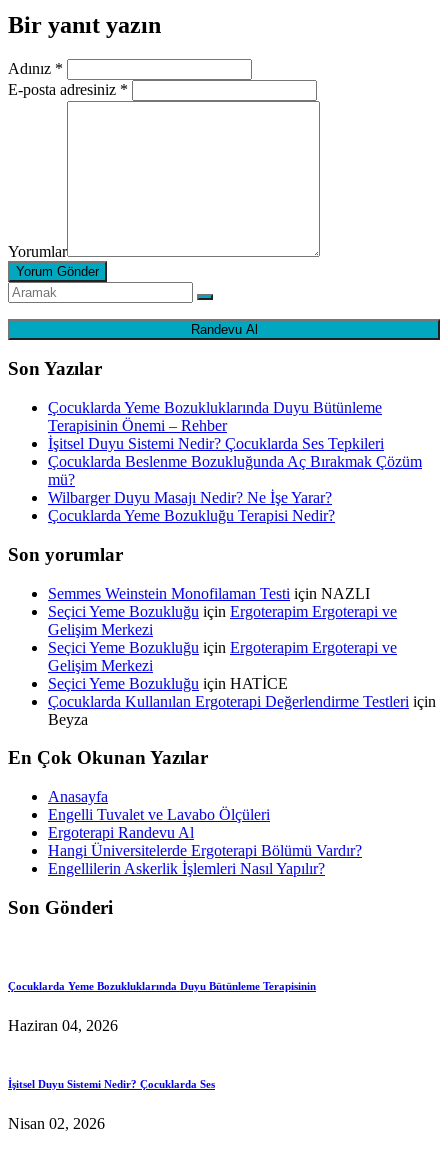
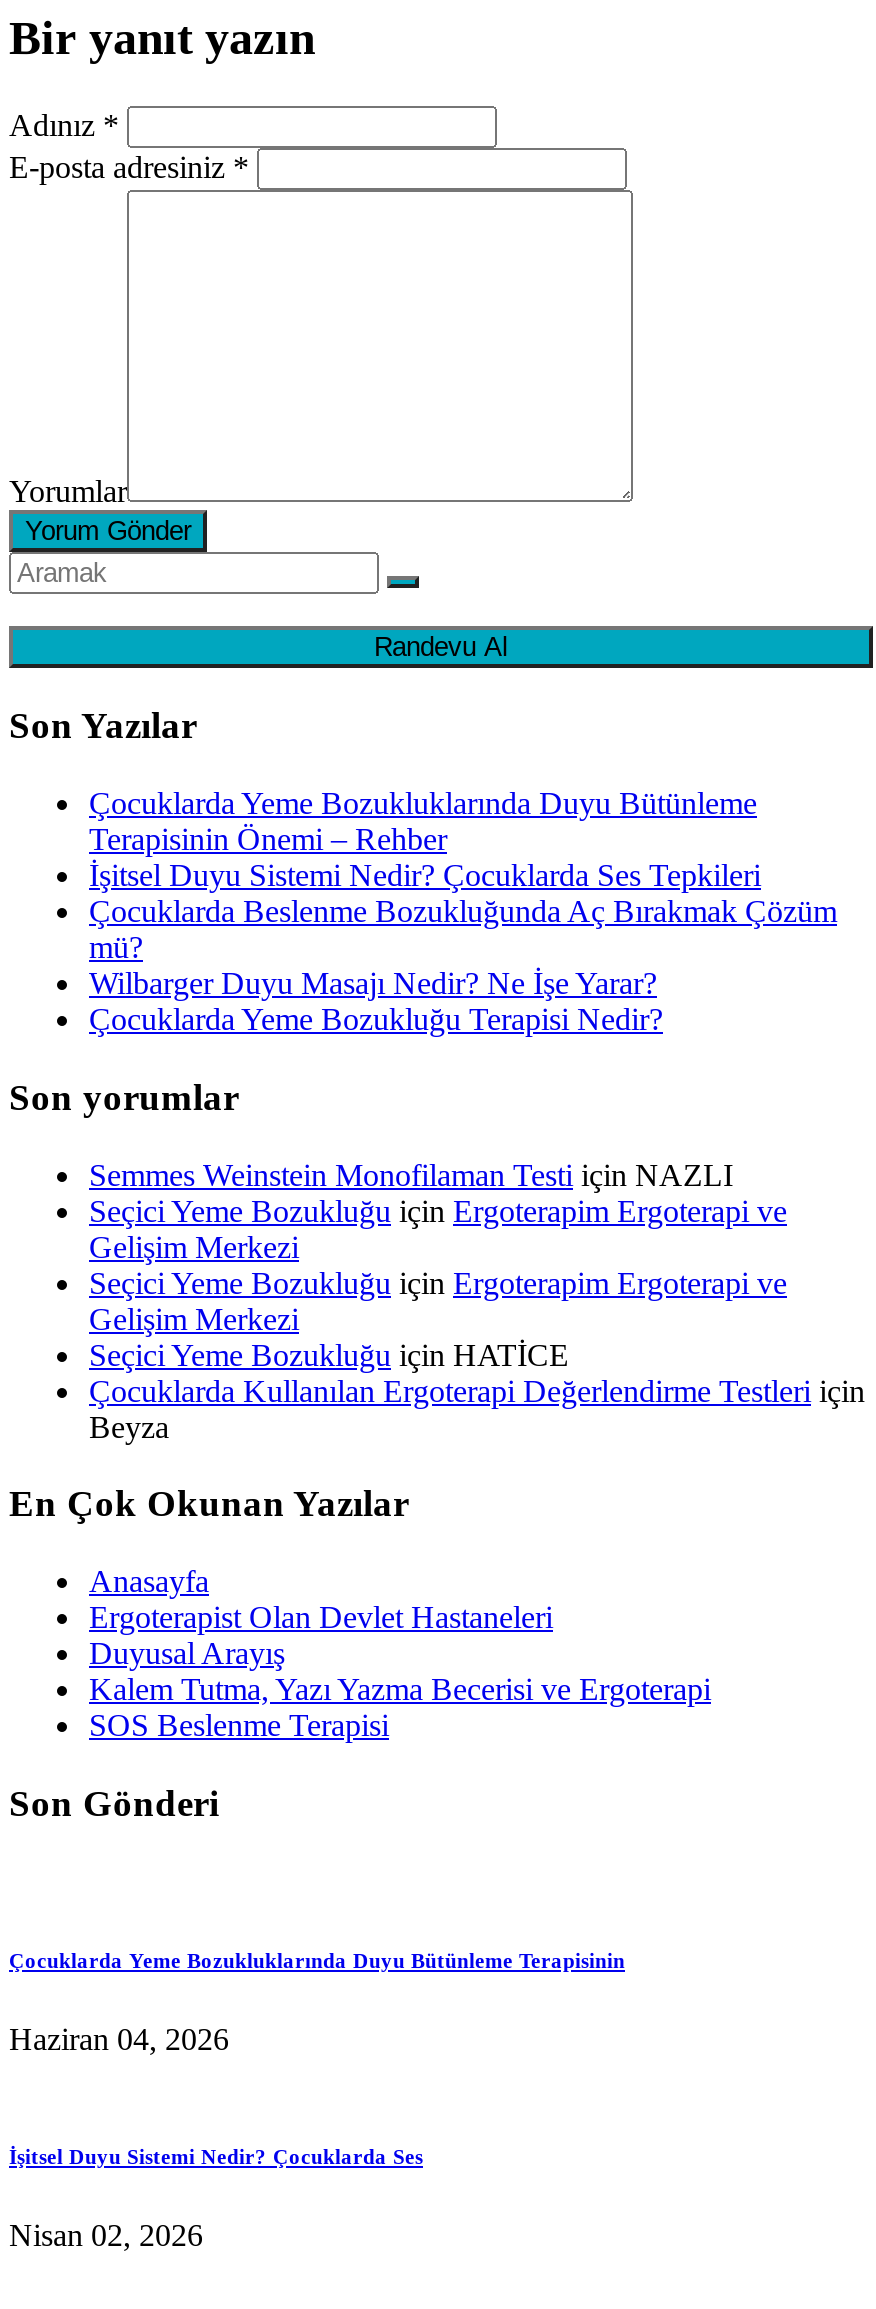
- Engelli Tuvalet ve Lavabo Ölçüleri
- Ergoterapi Randevu Al
- Hangi Üniversitelerde Ergoterapi Bölümü Vardır?
- Engellilerin Askerlik İşlemleri Nasıl Yapılır?
+ Ergoterapist Olan Devlet Hastaneleri
+ Duyusal Arayış
+ Kalem Tutma, Yazı Yazma Becerisi ve Ergoterapi
+ SOS Beslenme Terapisi
